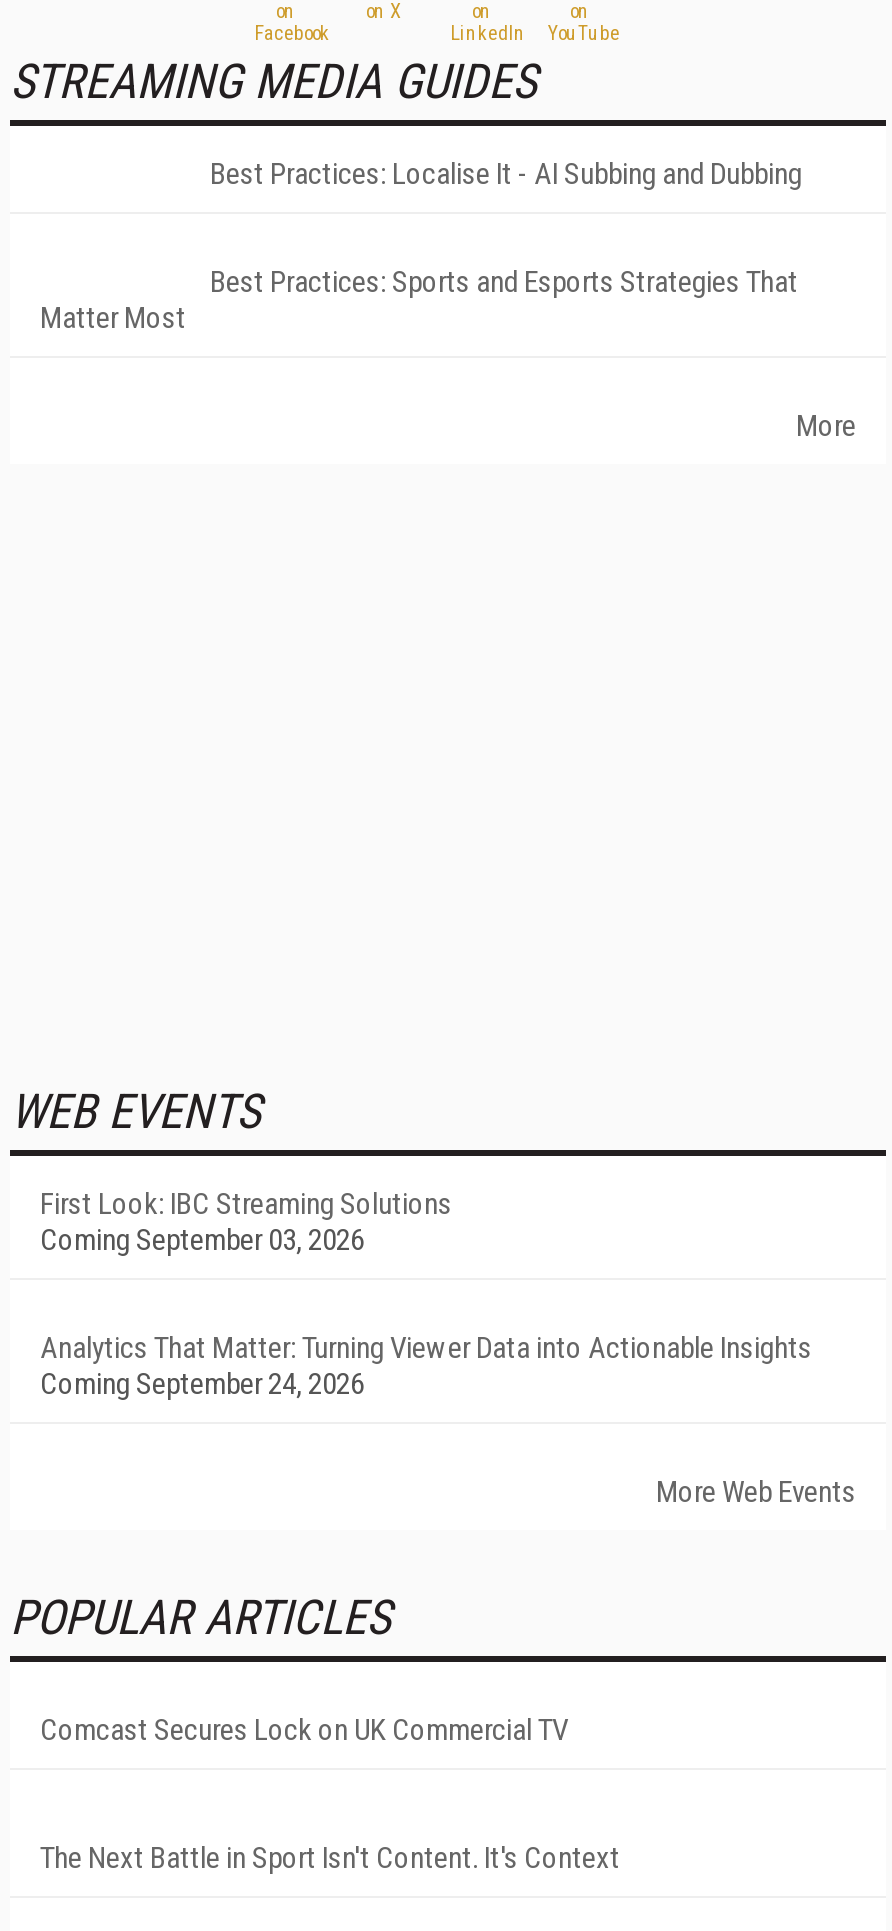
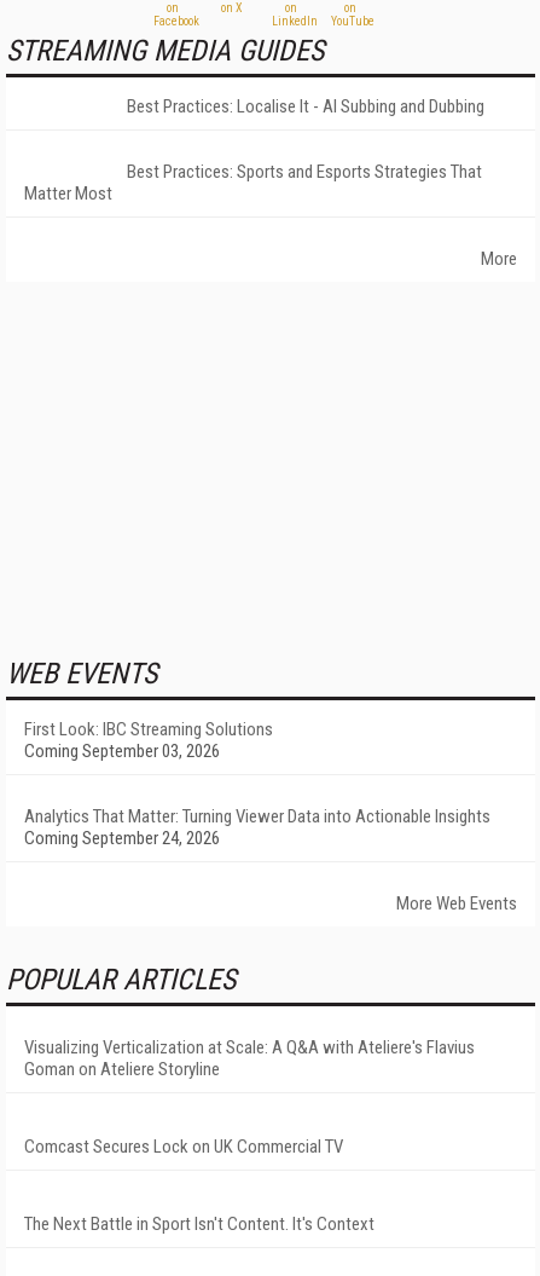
+ Visualizing Verticalization at Scale: A Q&A with Ateliere's Flavius
+ Goman on Ateliere Storyline
